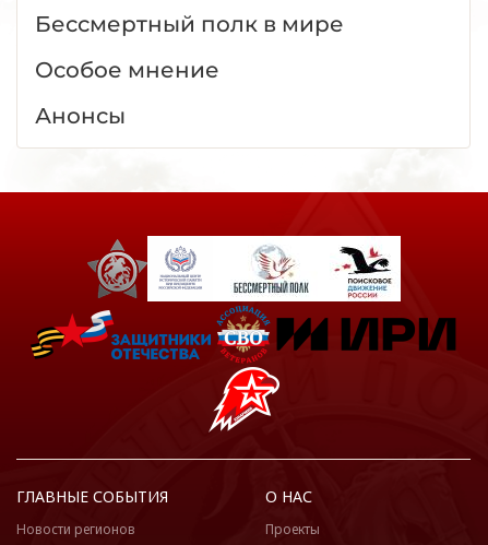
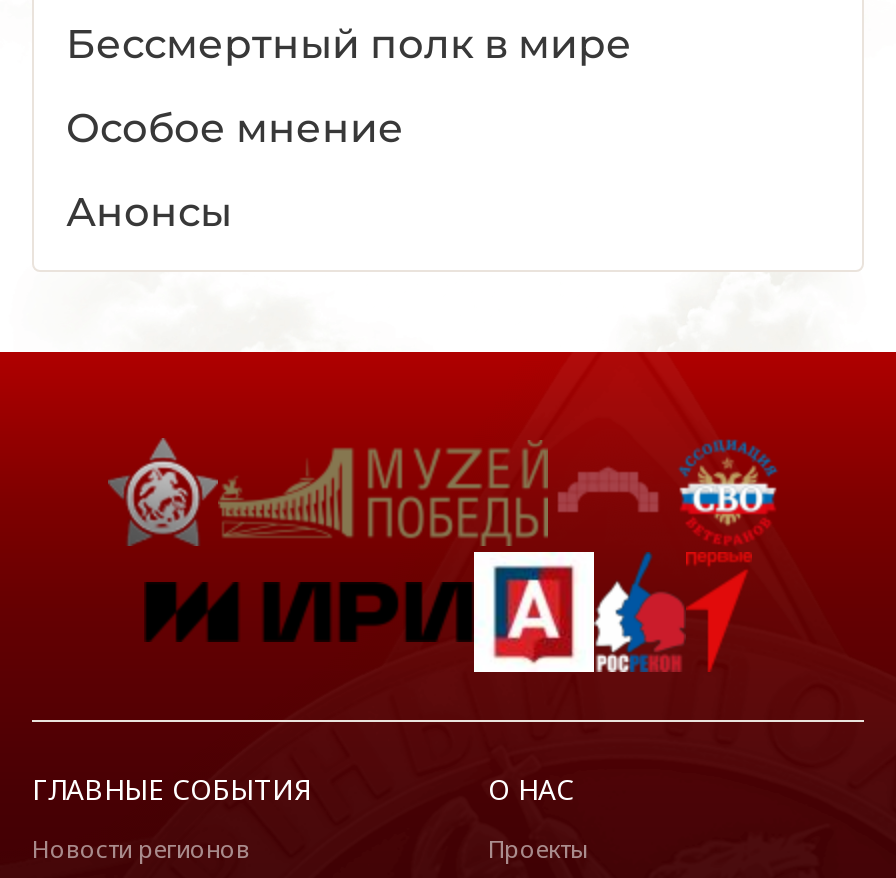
- [image]
+ [image]
